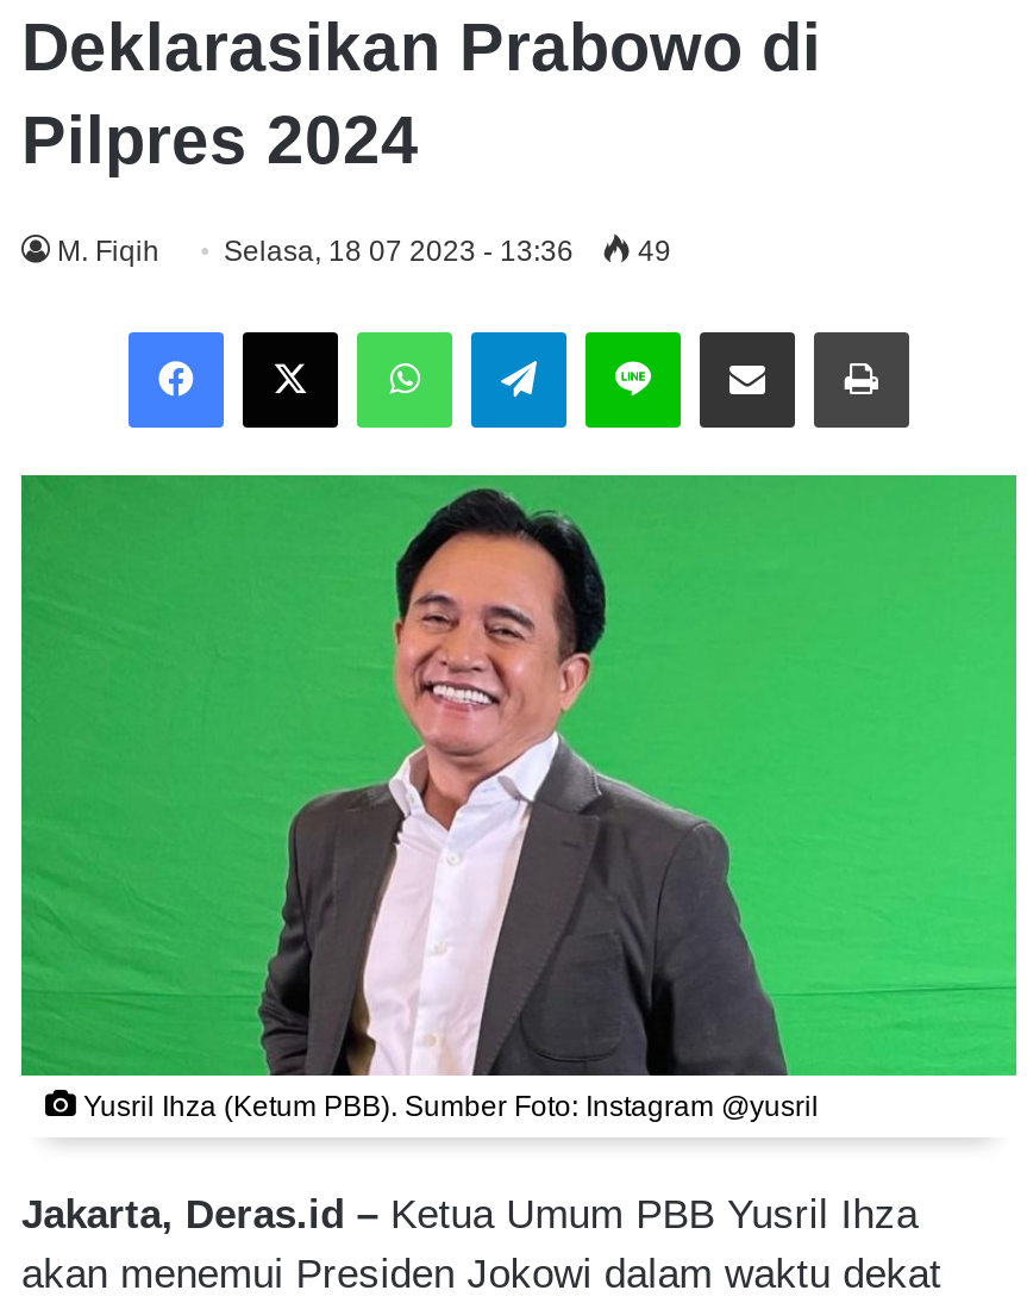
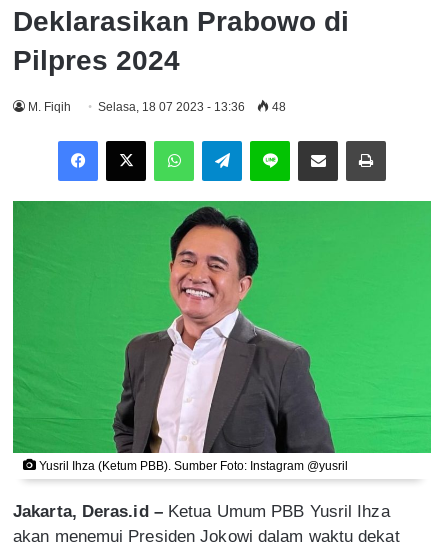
- M. Fiqih Selasa, 18 07 2023 - 13:36 49
+ M. Fiqih Selasa, 18 07 2023 - 13:36 48
